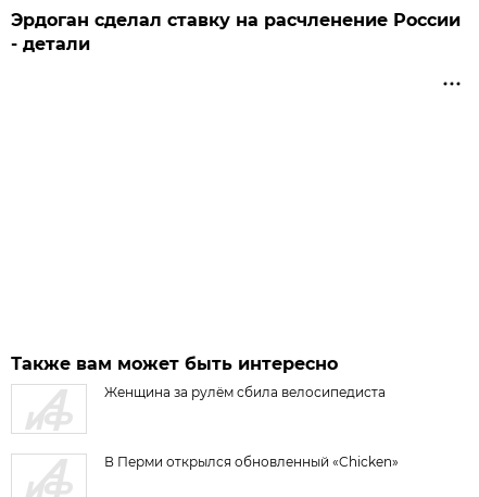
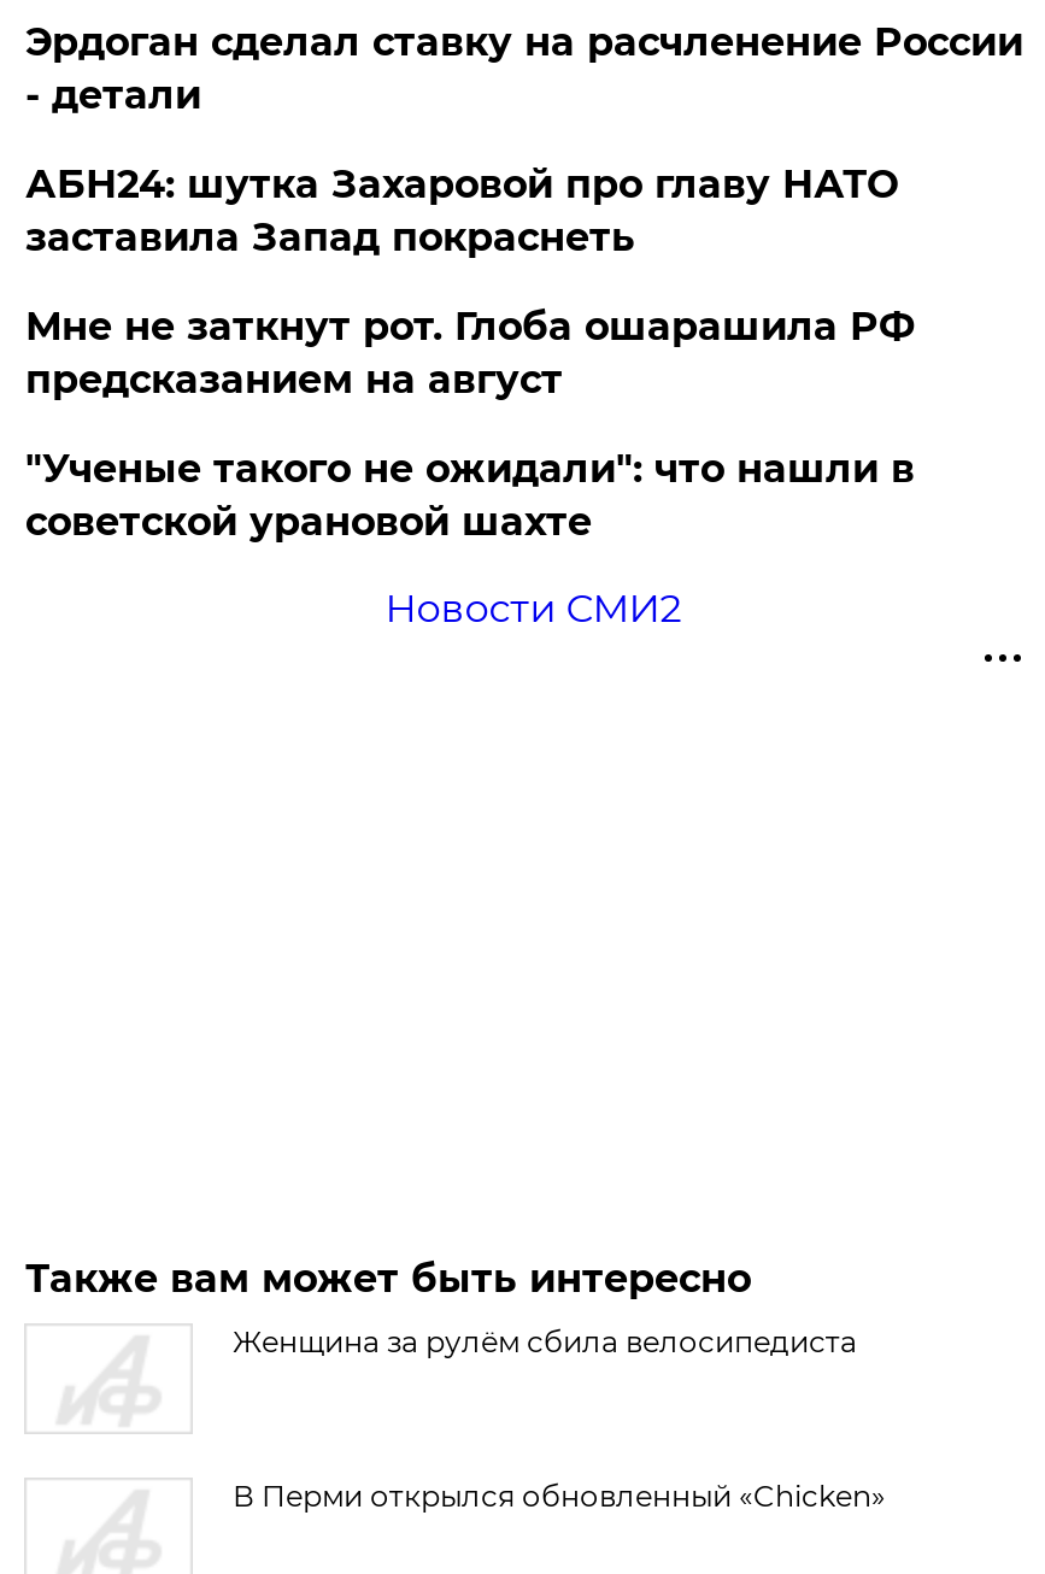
+ АБН24: шутка Захаровой про главу НАТО
+ заставила Запад покраснеть
+ Мне не заткнут рот. Глоба ошарашила РФ
+ предсказанием на август
+ "Ученые такого не ожидали": что нашли в
+ советской урановой шахте
+ Новости СМИ2
